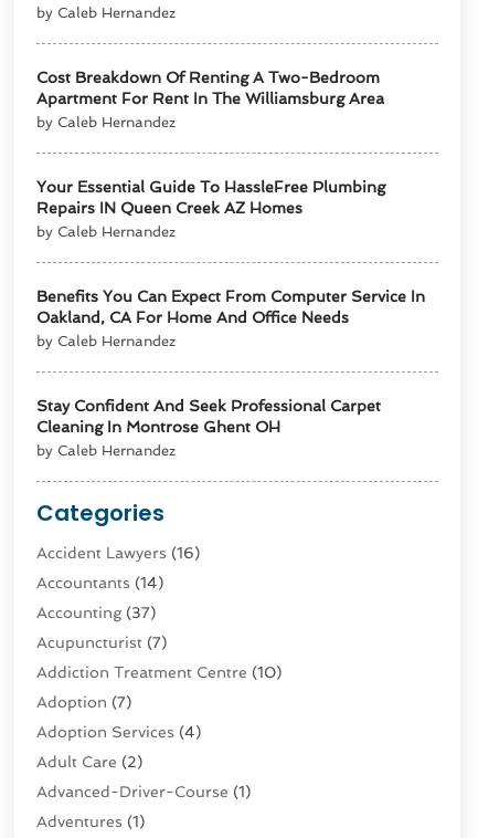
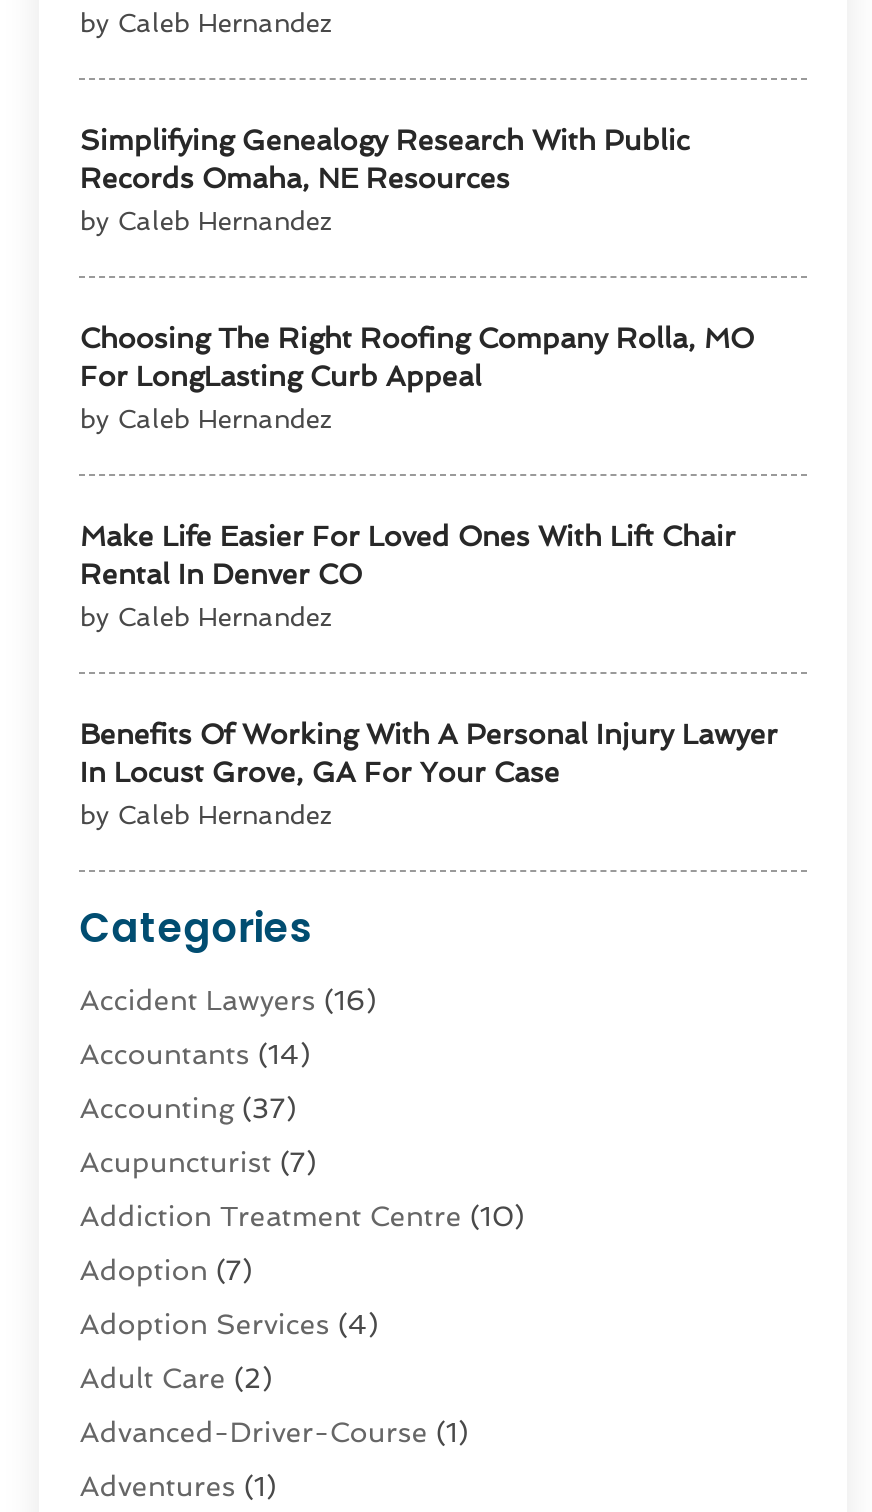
- Cost Breakdown Of Renting A Two-Bedroom
- Apartment For Rent In The Williamsburg Area
+ Simplifying Genealogy Research With Public
+ Records Omaha, NE Resources

- Your Essential Guide To HassleFree Plumbing
- Repairs IN Queen Creek AZ Homes
+ Choosing The Right Roofing Company Rolla, MO
+ For LongLasting Curb Appeal

- Benefits You Can Expect From Computer Service In
- Oakland, CA For Home And Office Needs
+ Make Life Easier For Loved Ones With Lift Chair
+ Rental In Denver CO

- Stay Confident And Seek Professional Carpet
- Cleaning In Montrose Ghent OH
+ Benefits Of Working With A Personal Injury Lawyer
+ In Locust Grove, GA For Your Case
